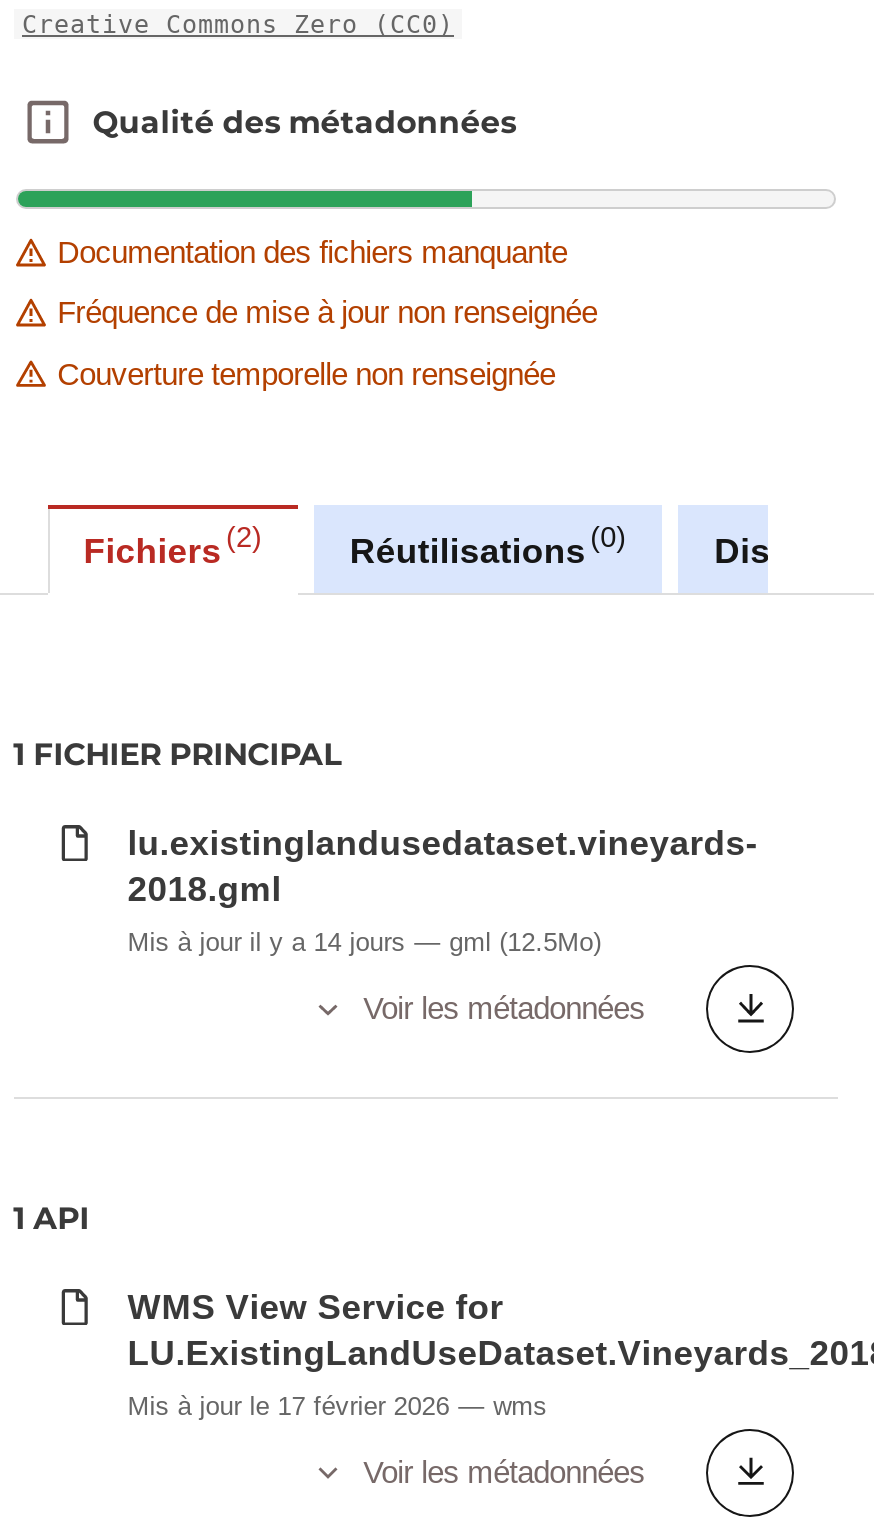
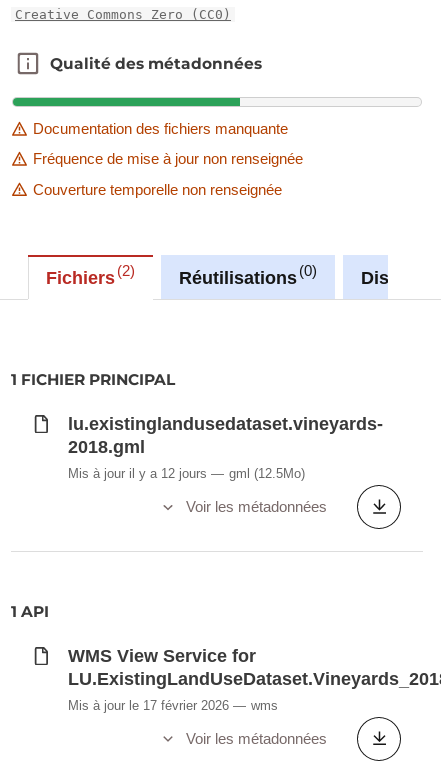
- Mis à jour il y a 14 jours
+ Mis à jour il y a 12 jours
